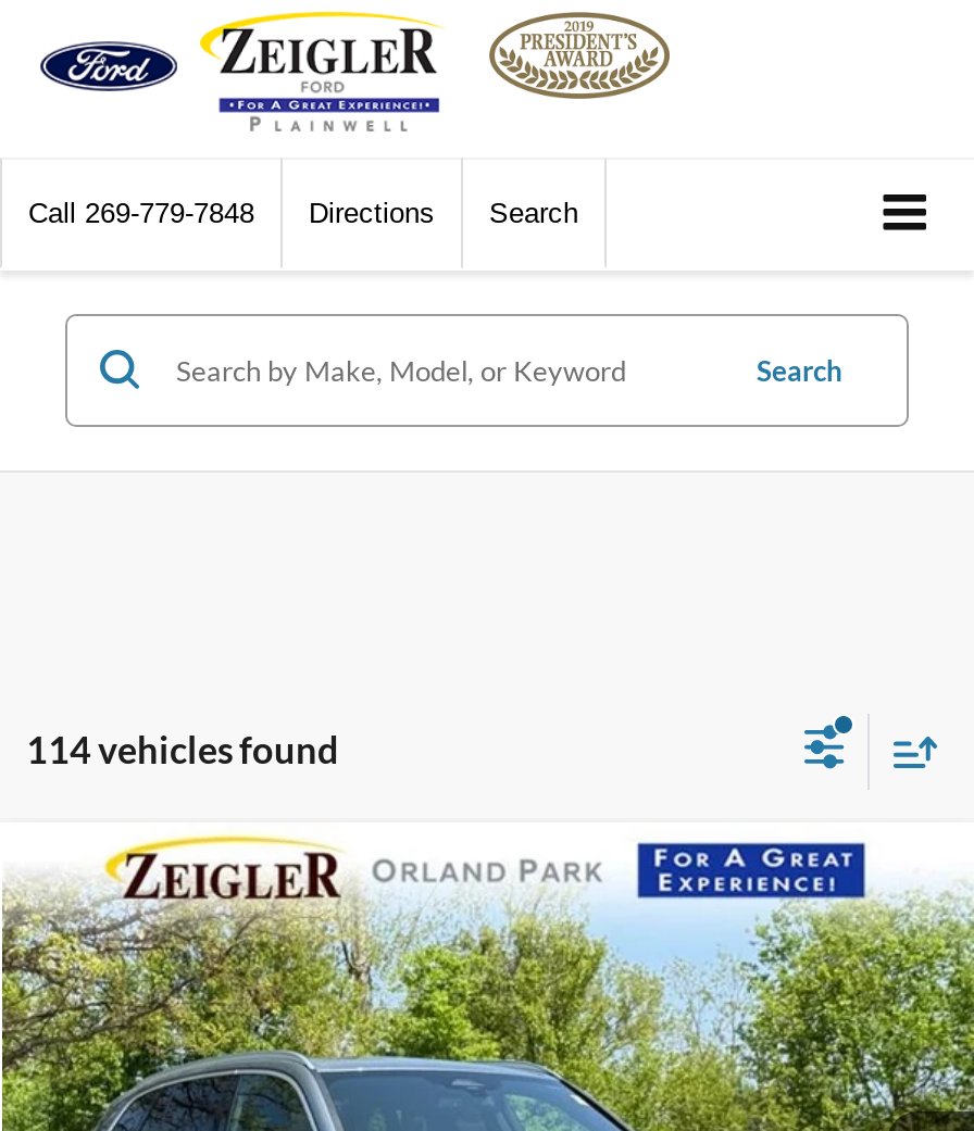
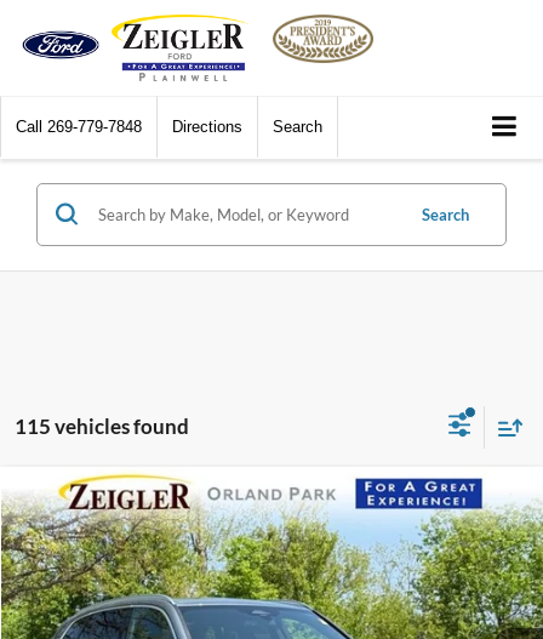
- 114 vehicles found
+ 115 vehicles found
